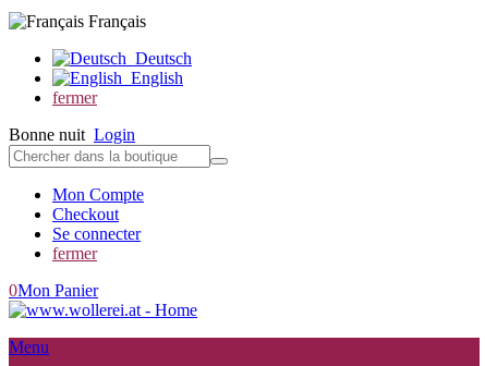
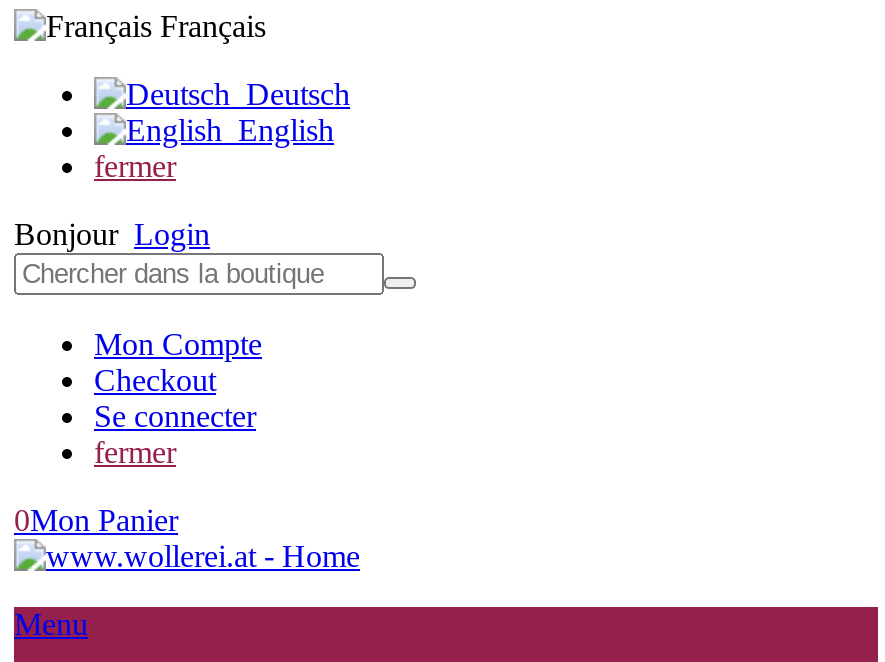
- Bonne nuit Login
+ Bonjour Login
